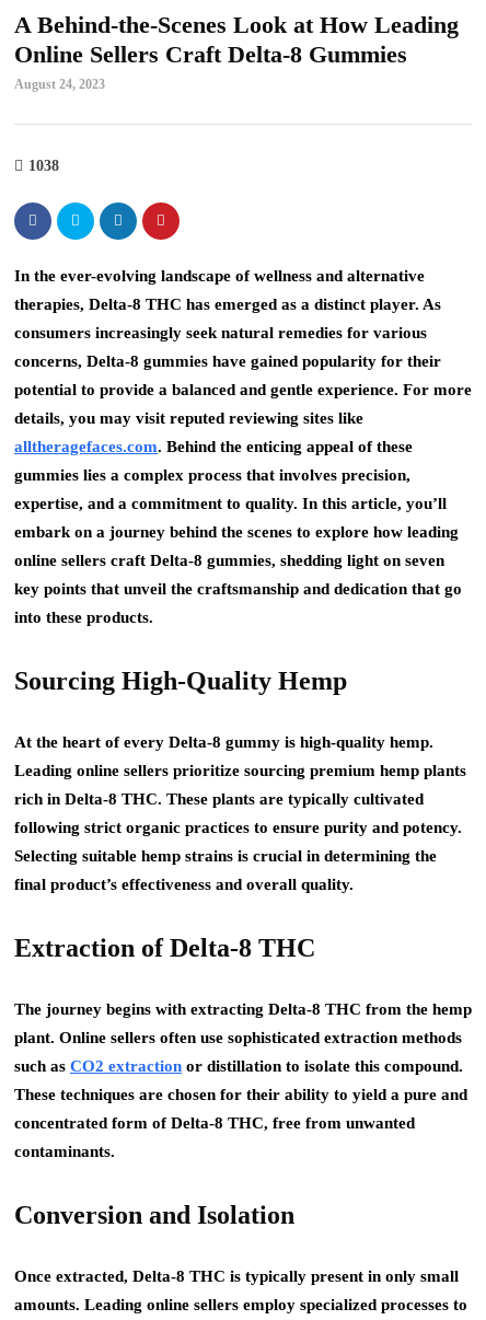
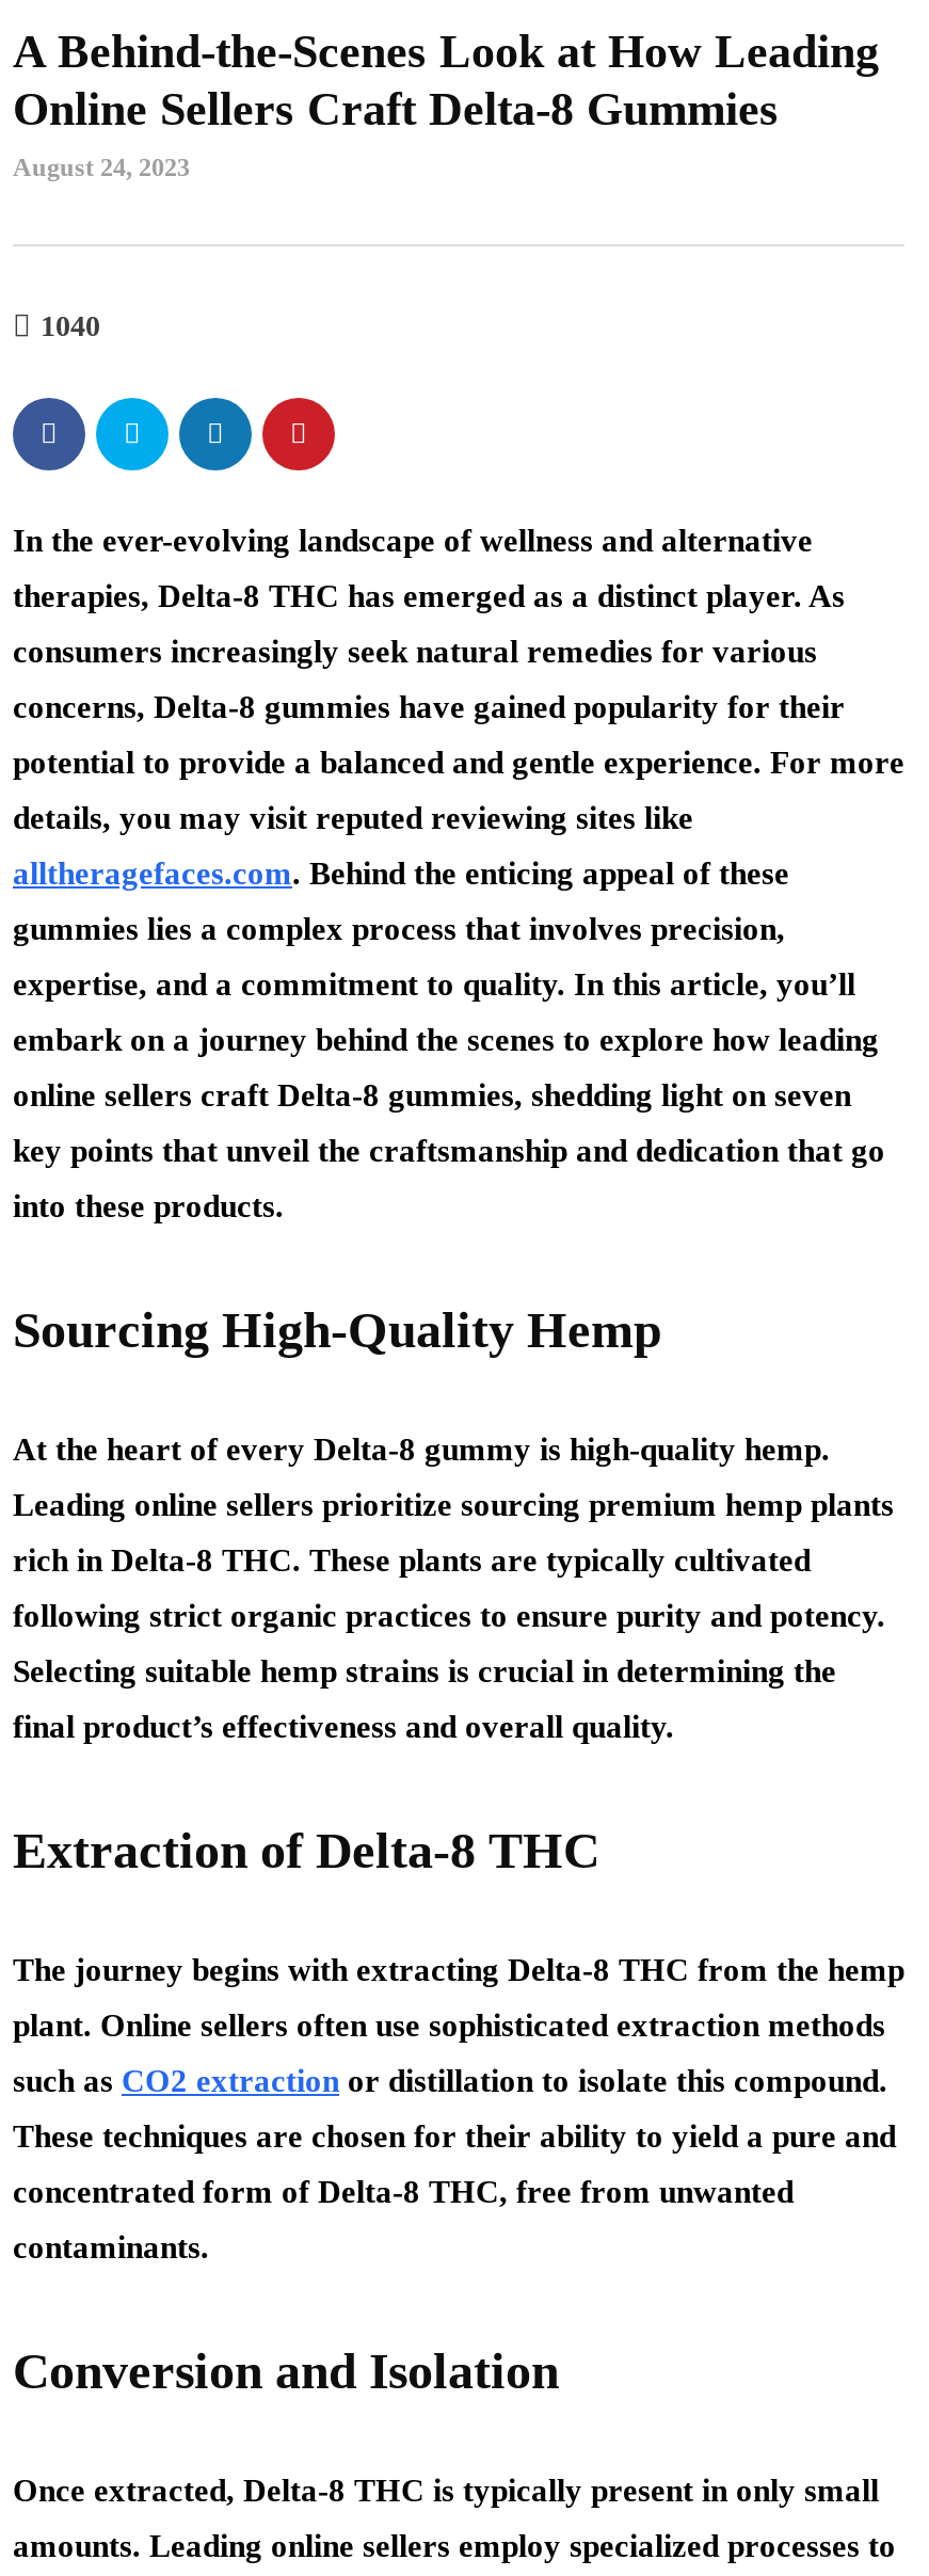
- 1038
+ 1040
